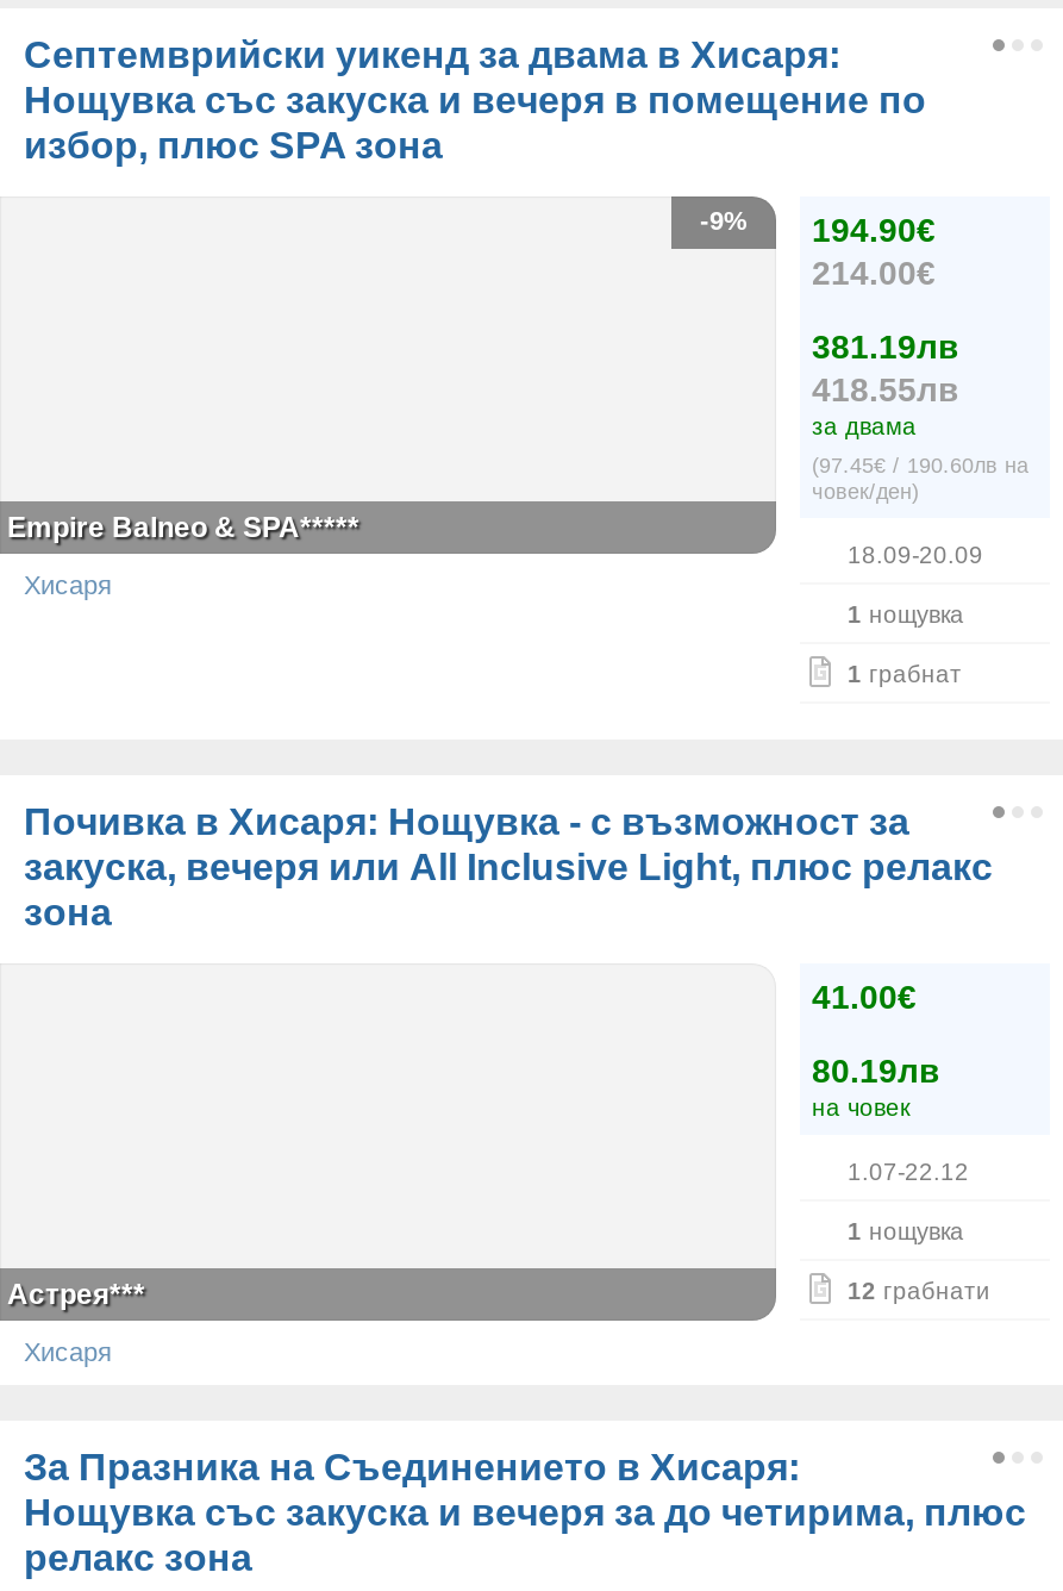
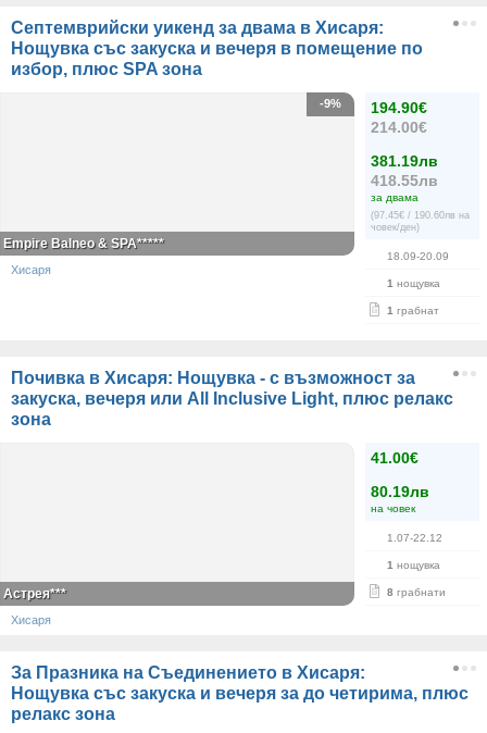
- 12 грабнати
+ 8 грабнати
